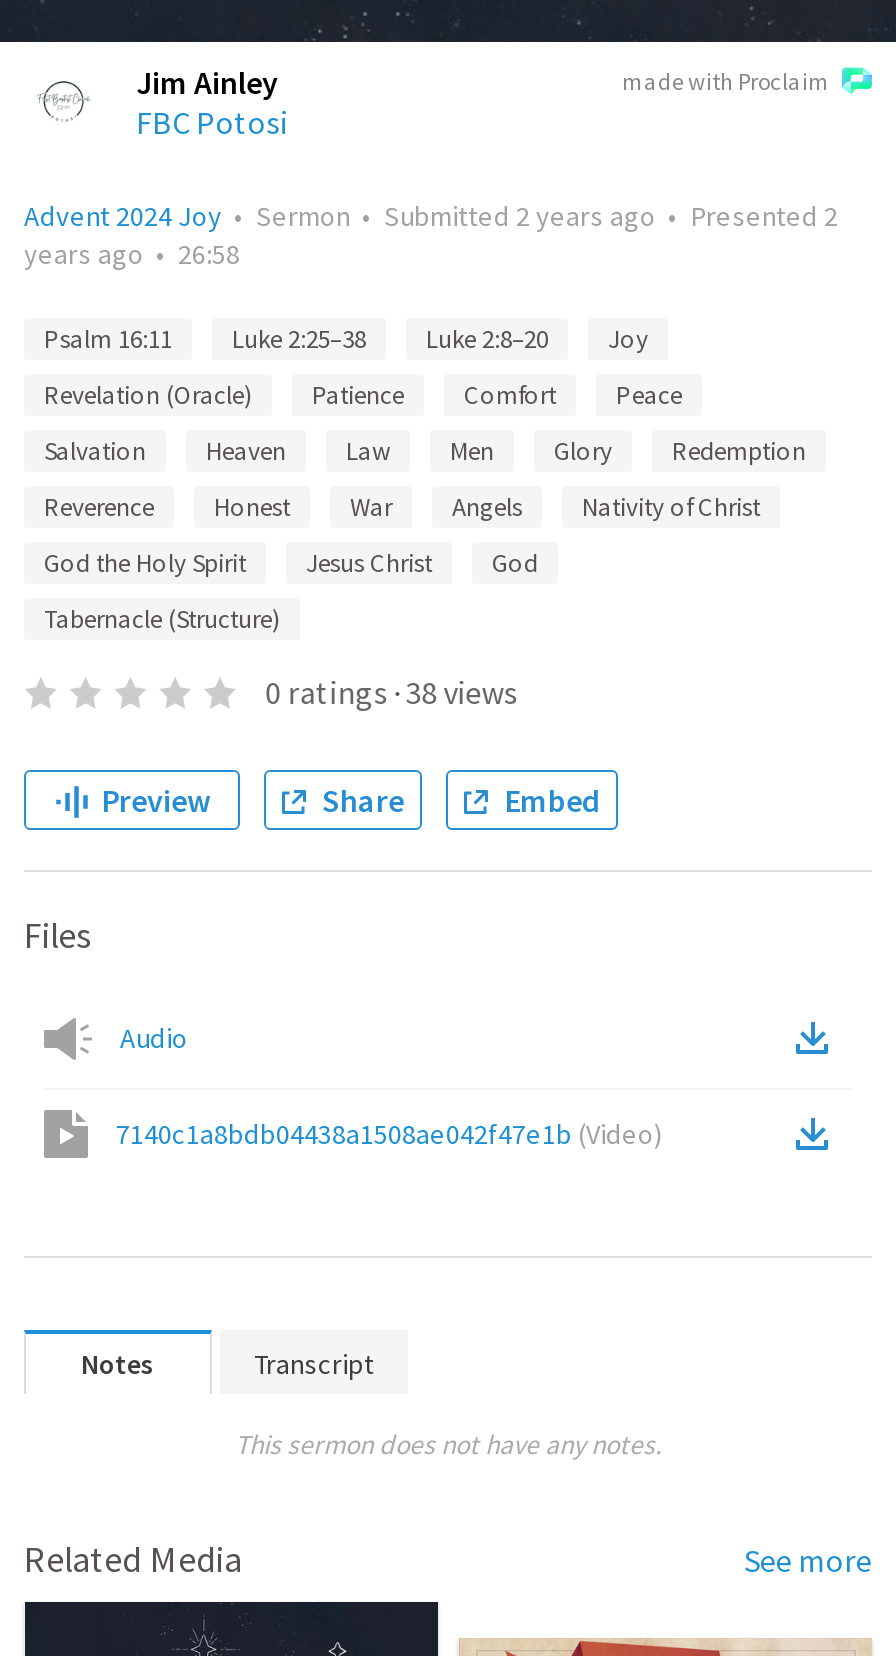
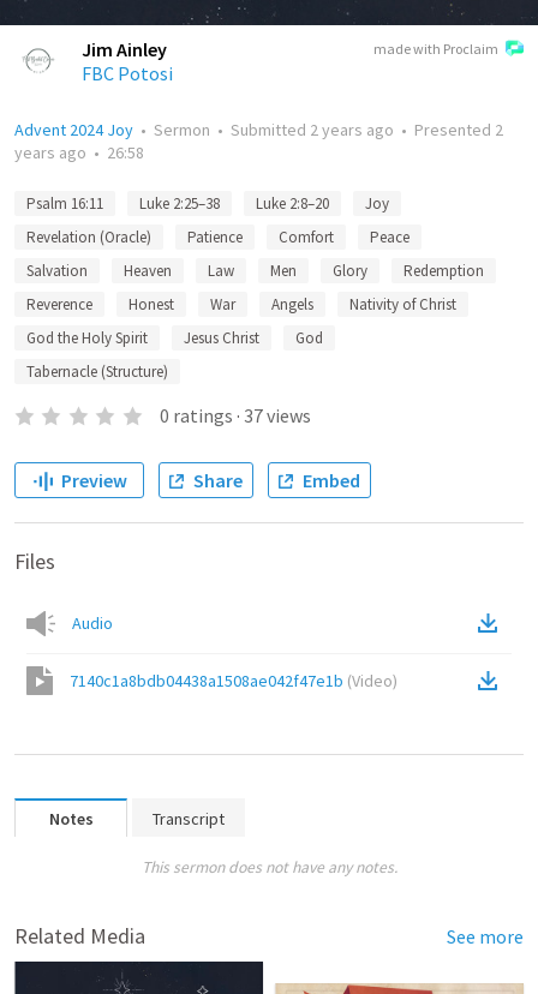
- 0 ratings · 38 views
+ 0 ratings · 37 views
